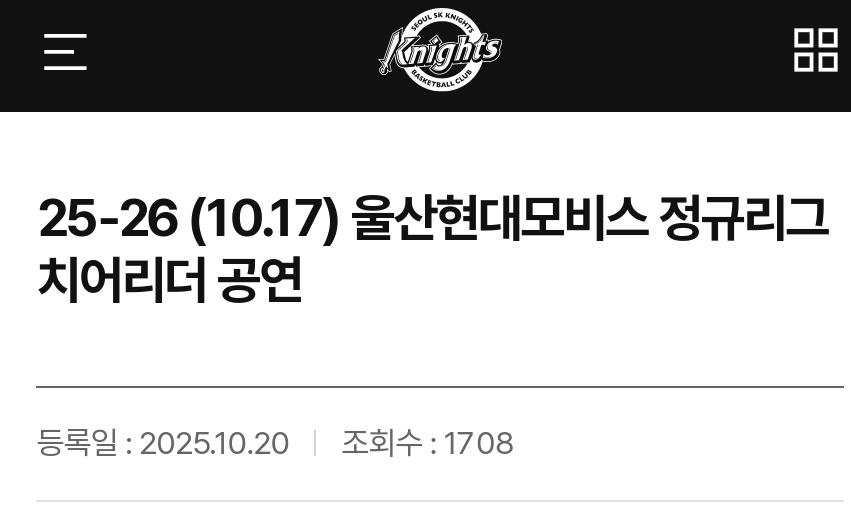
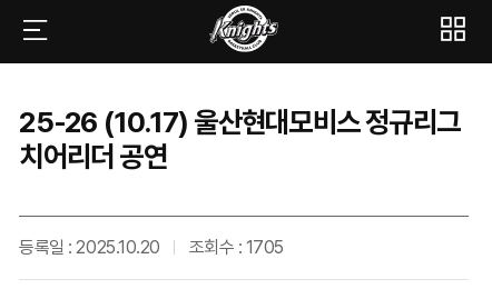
- 등록일 : 2025.10.20 조회수 : 1708
+ 등록일 : 2025.10.20 조회수 : 1705
